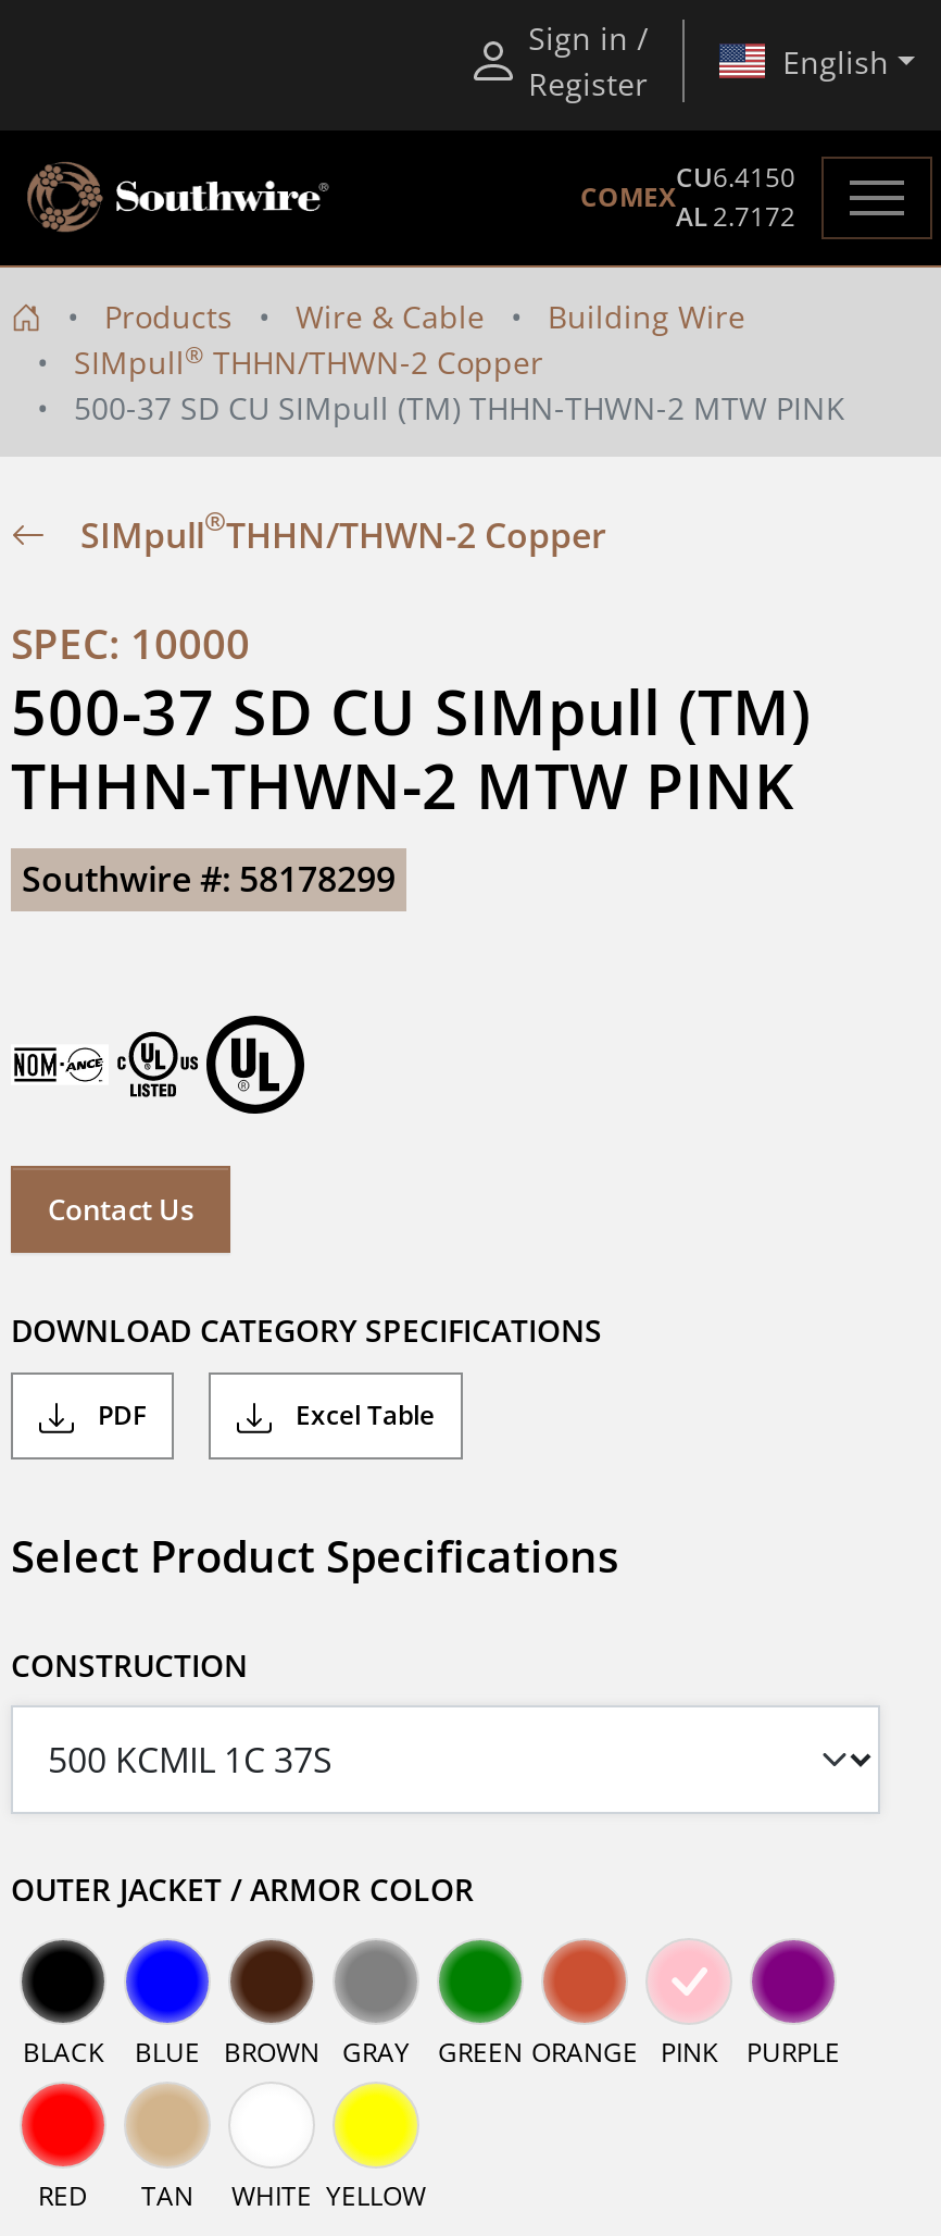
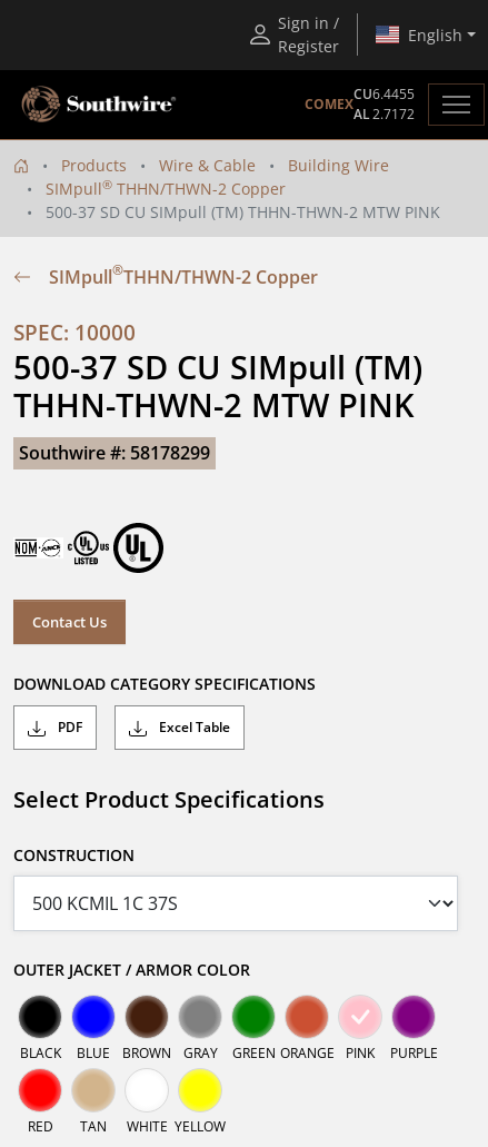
- CU6.4150
+ CU6.4455
